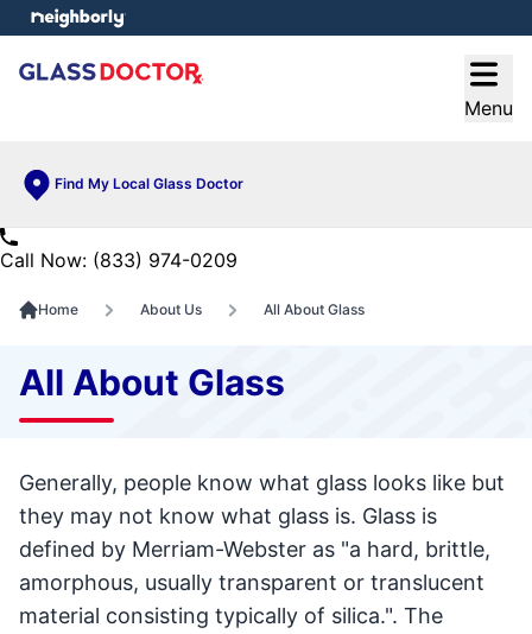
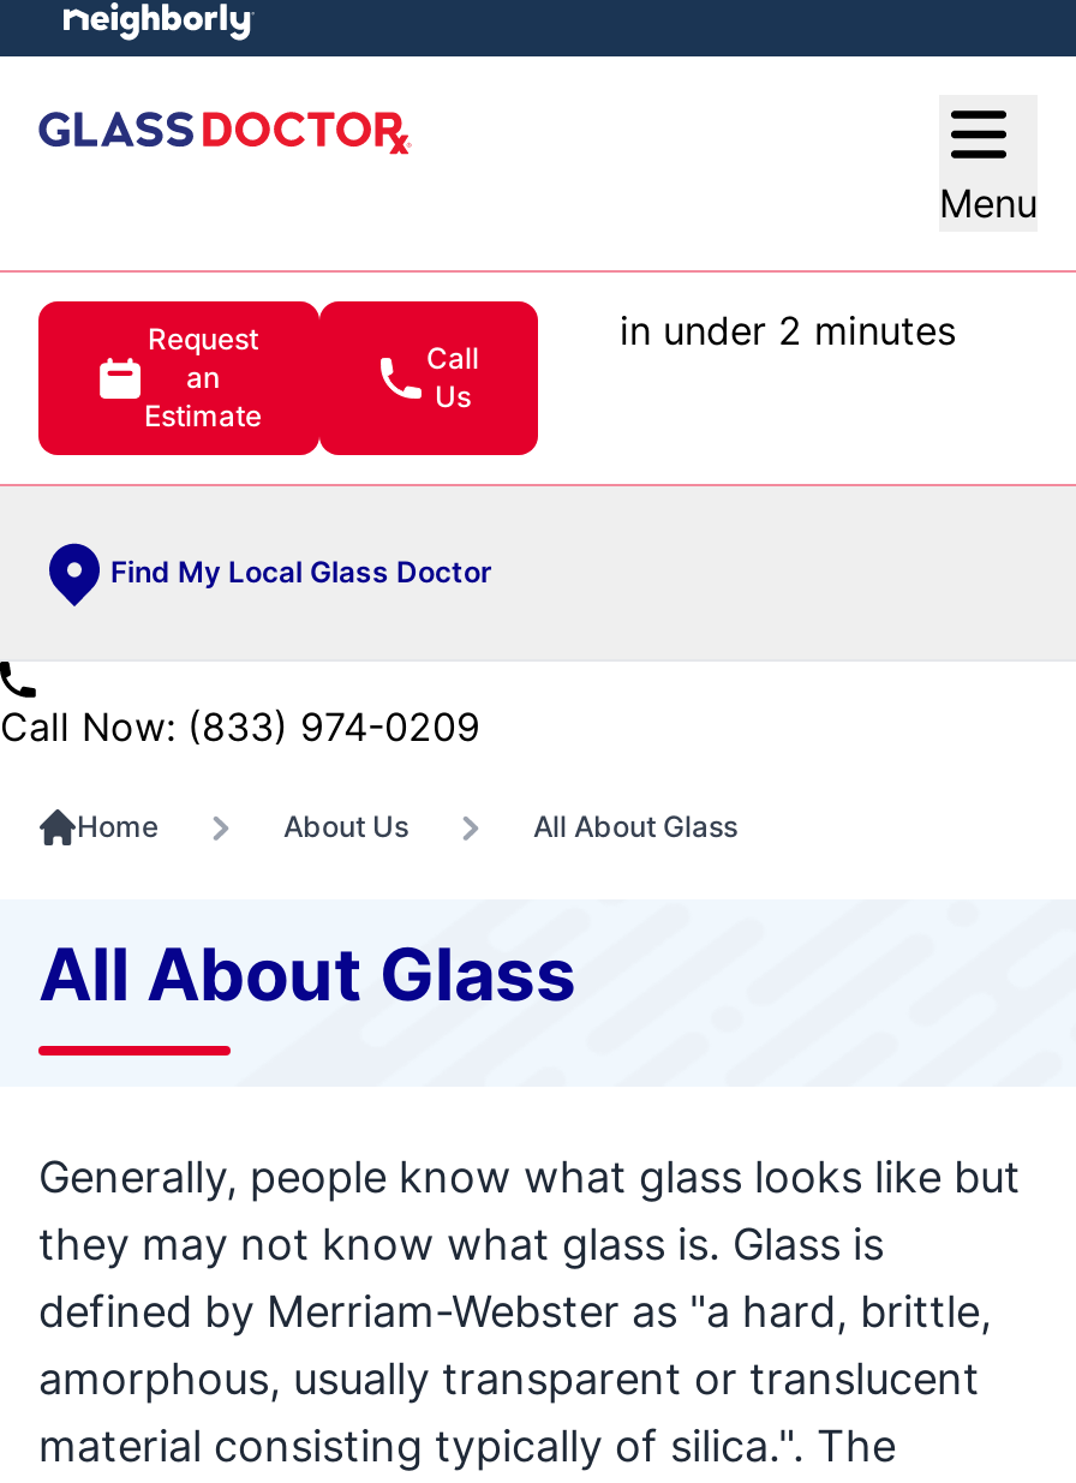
+ [image]
+ Request
+ an
+ Estimate

+ Call
+ Us

+ in under 2 minutes
